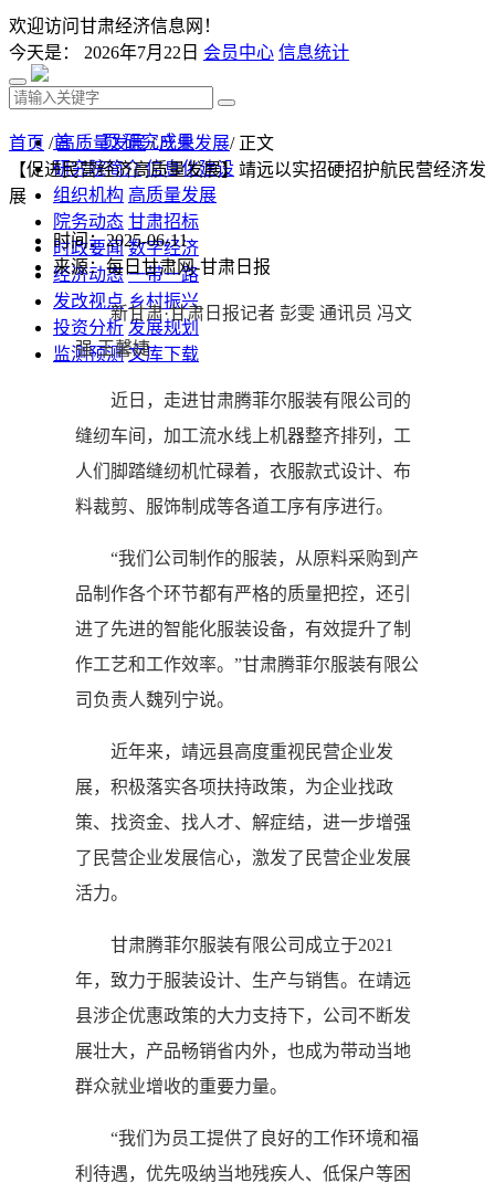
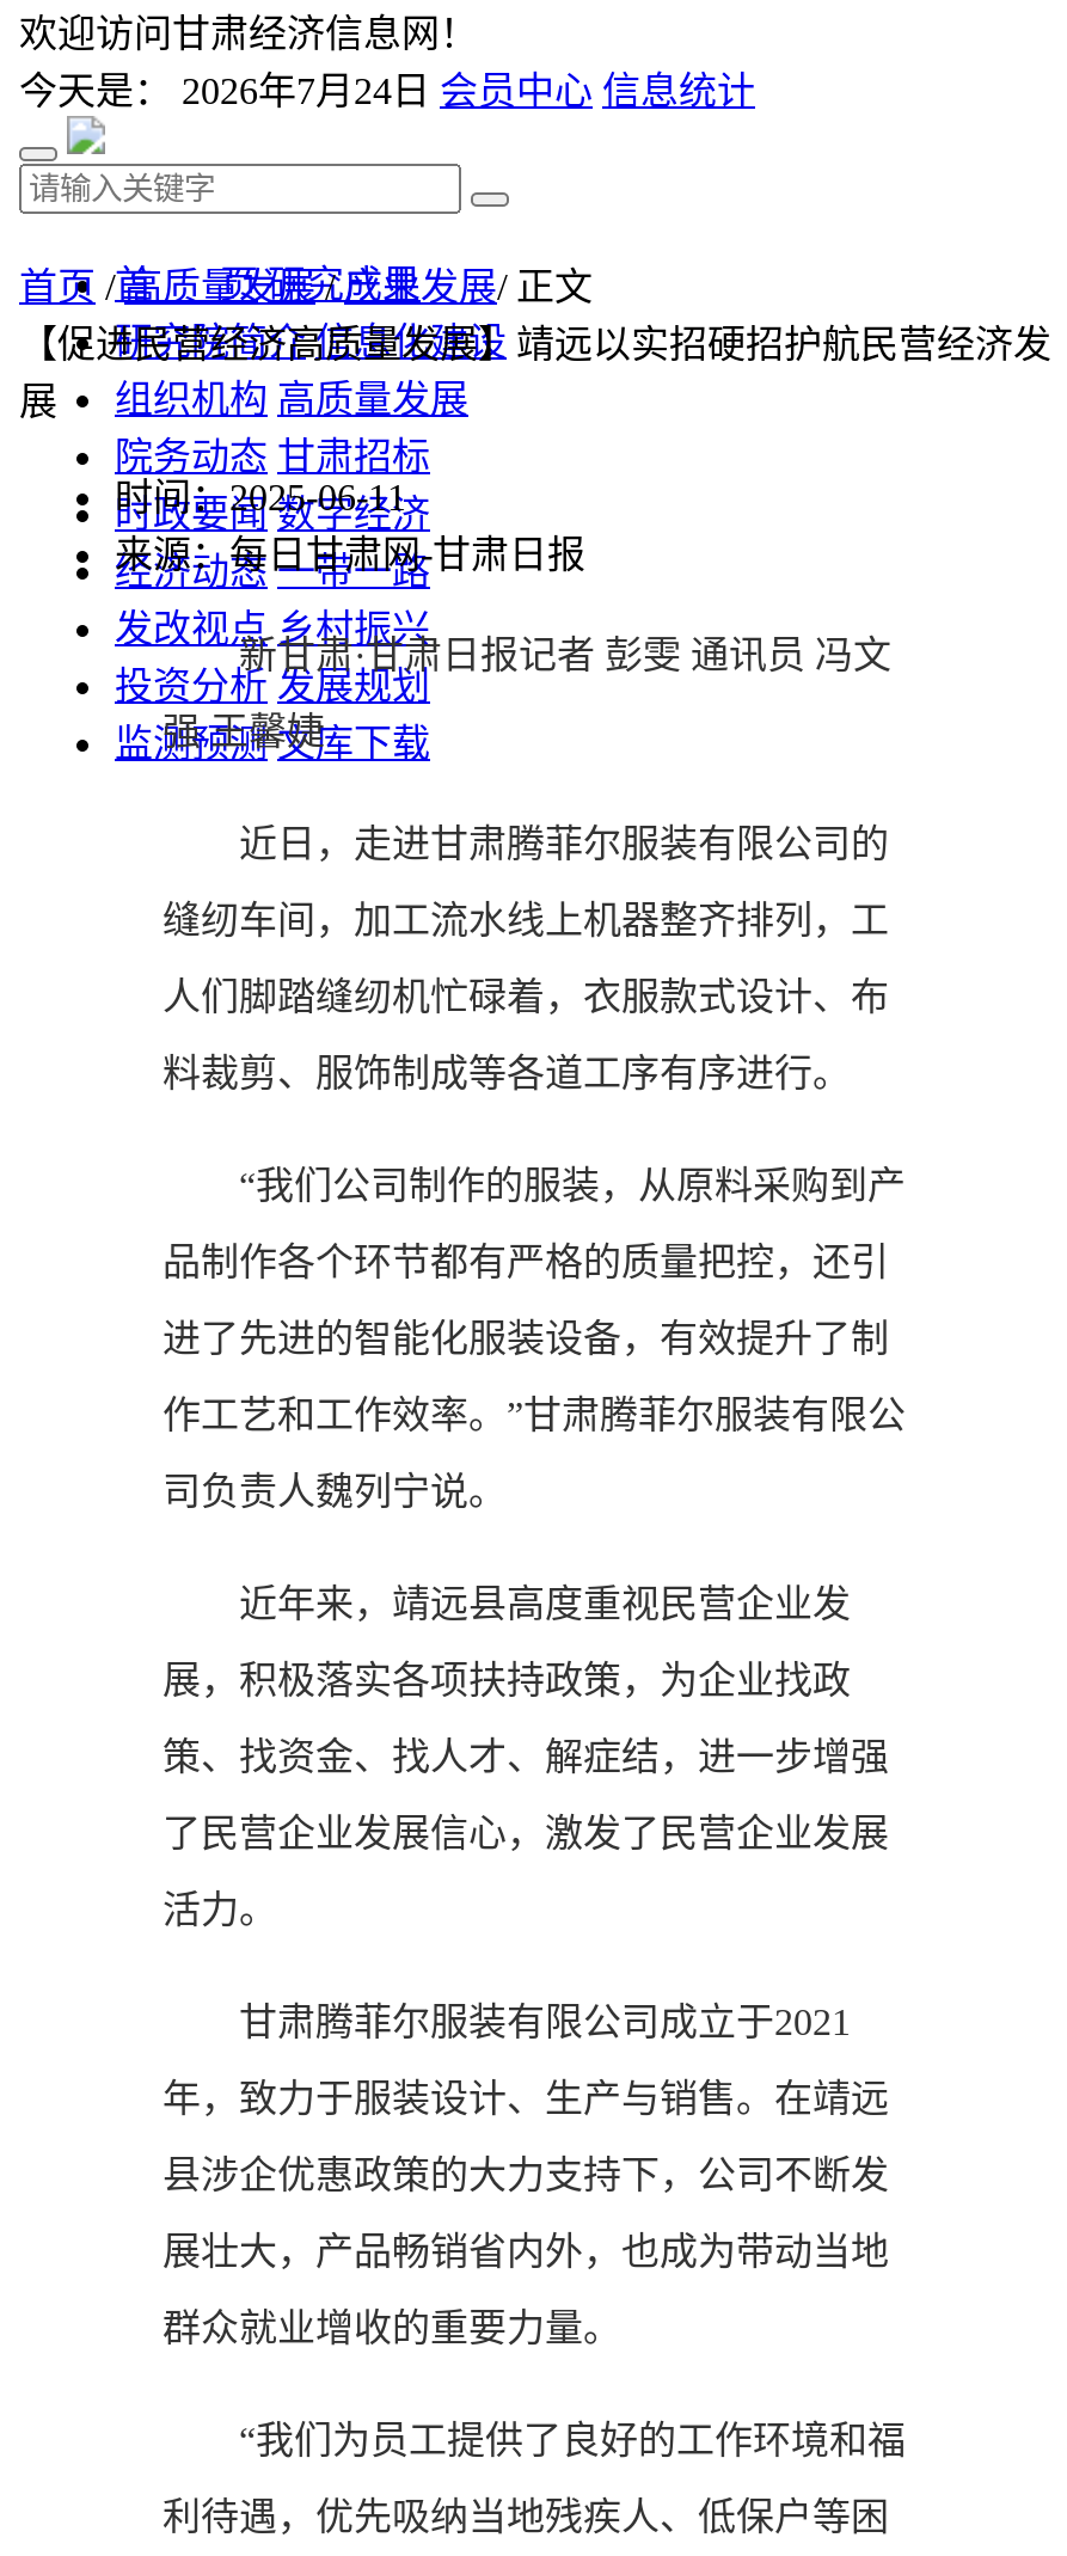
- 今天是：2026年7月22日会员中心 信息统计
+ 今天是：2026年7月24日会员中心 信息统计
